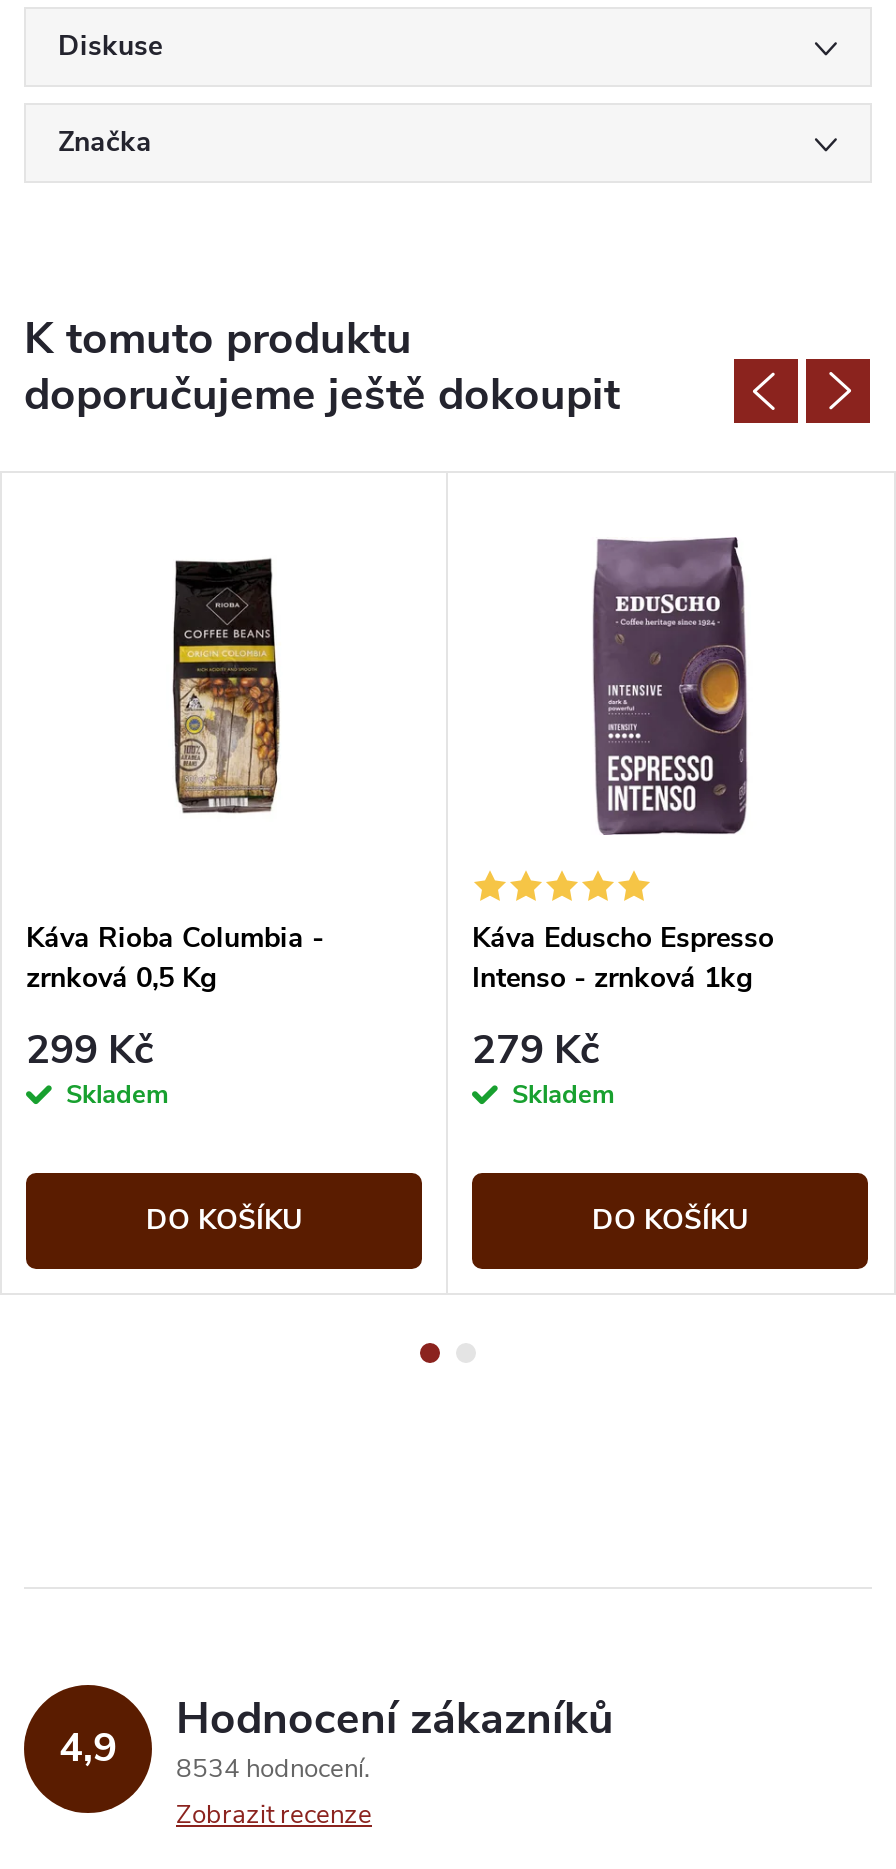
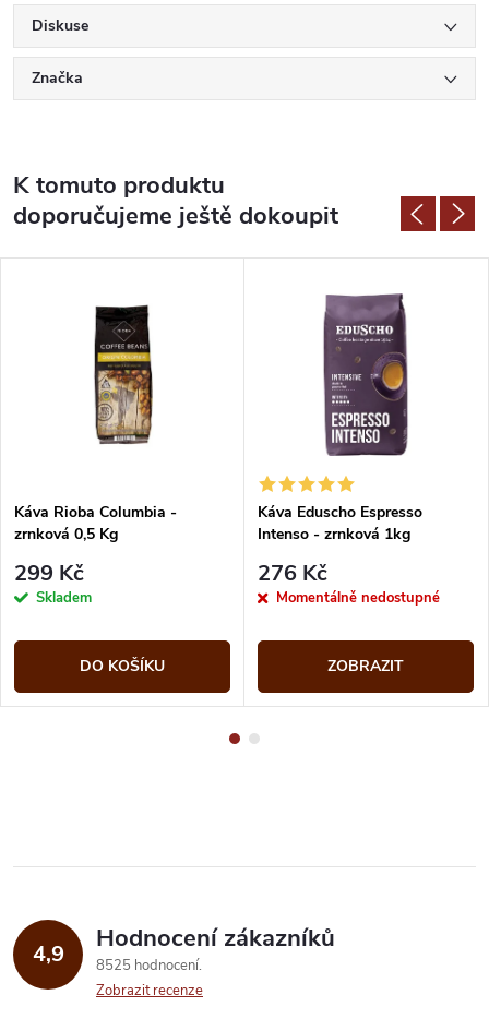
- 279 Kč
- Skladem
+ 276 Kč
+ Momentálně nedostupné

- DO KOŠÍKU
+ ZOBRAZIT

- 4,9 8534 hodnocení Hodnocení zákazníků
+ 4,9 8525 hodnocení Hodnocení zákazníků
